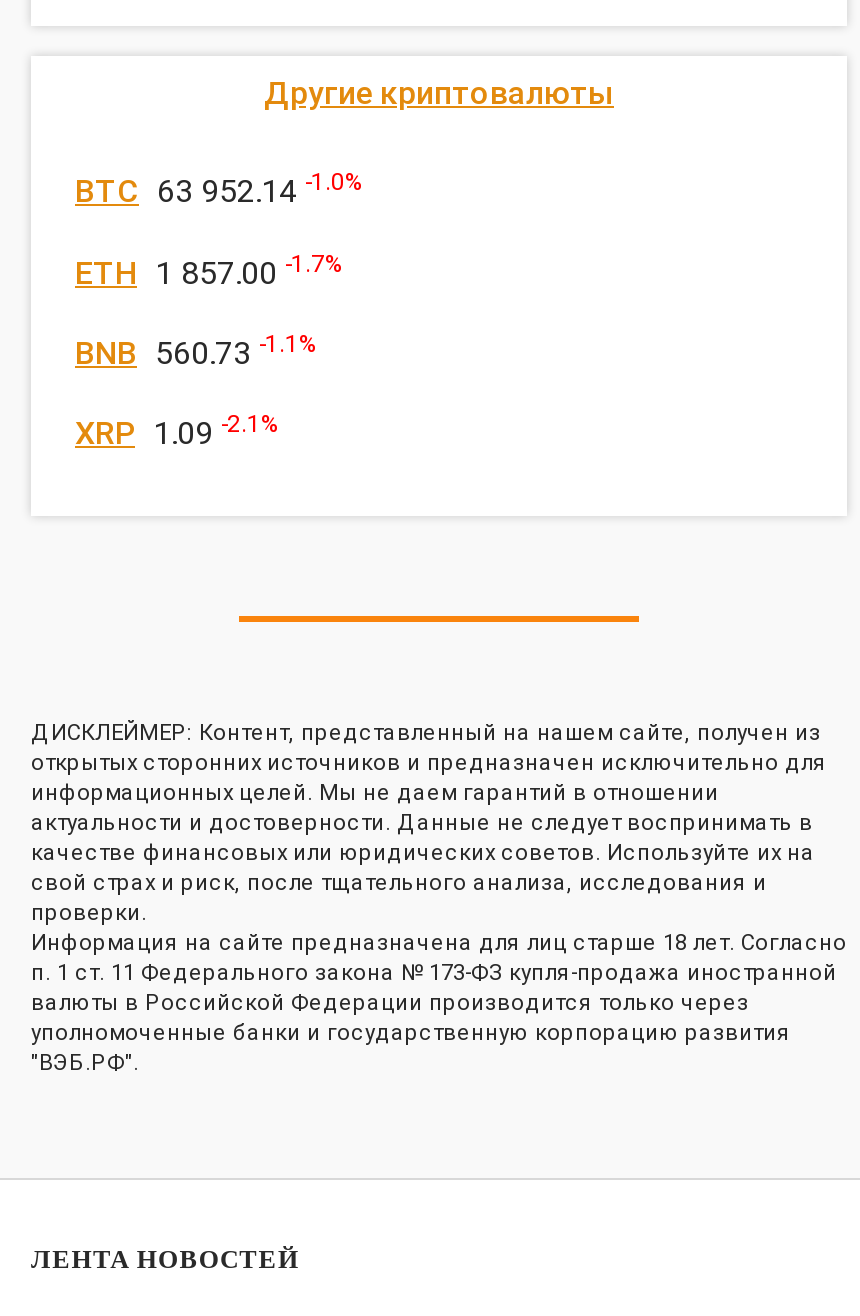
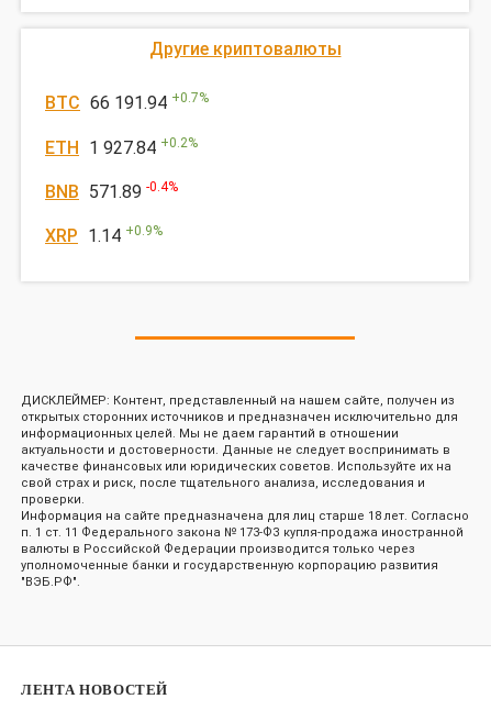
- BTC 63 952.14 -1.0%
+ BTC 66 191.94 +0.7%

- ETH 1 857.00 -1.7%
+ ETH 1 927.84 +0.2%

- BNB 560.73 -1.1%
+ BNB 571.89 -0.4%

- XRP 1.09 -2.1%
+ XRP 1.14 +0.9%
